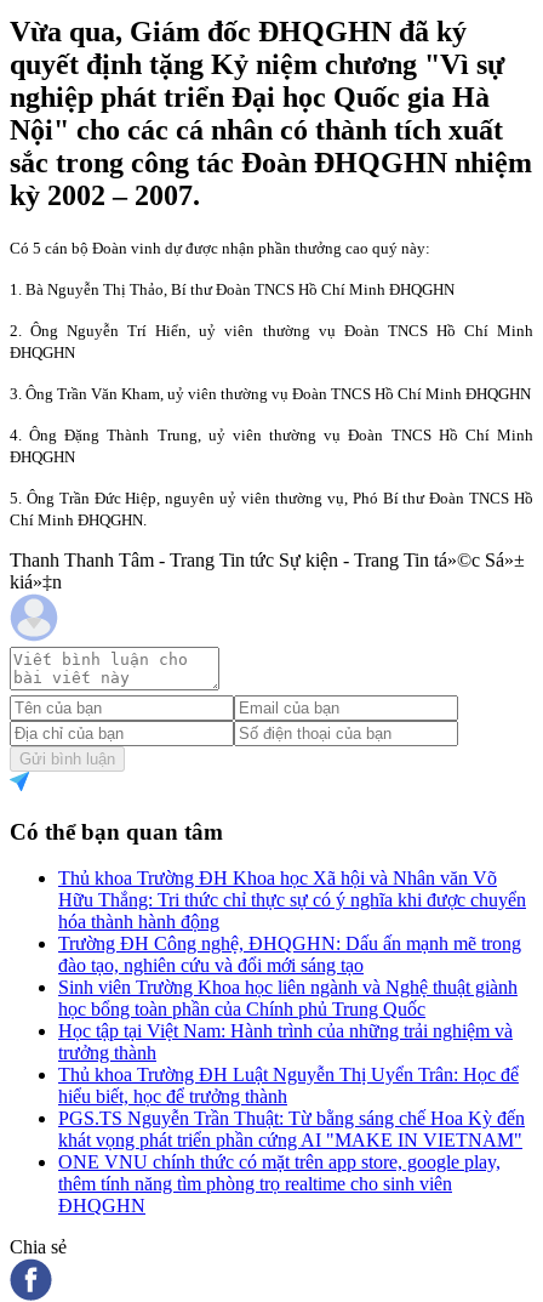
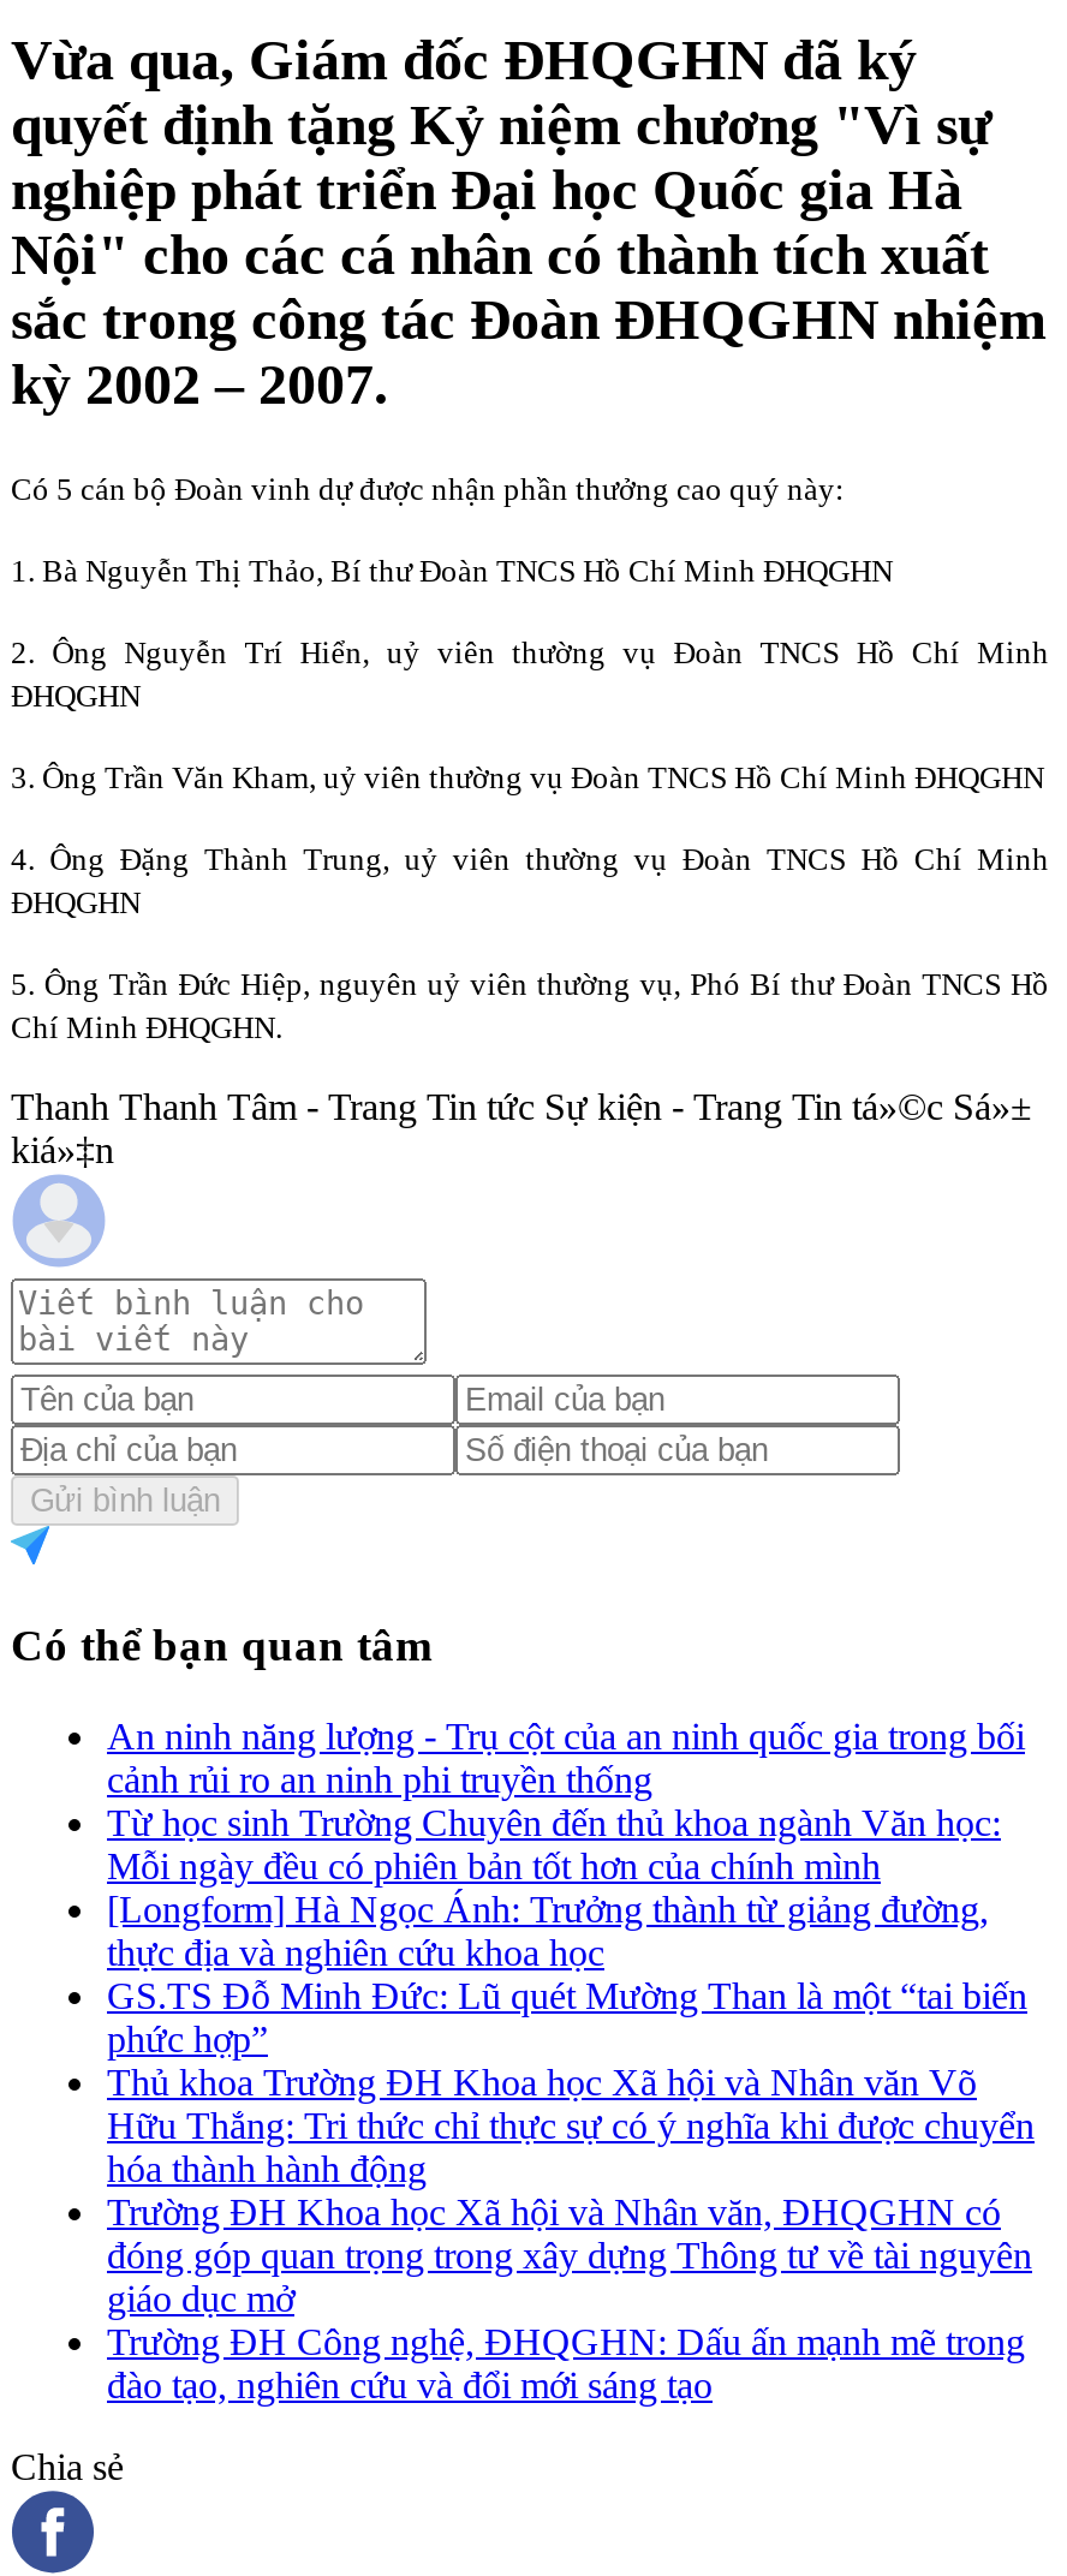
+ An ninh năng lượng - Trụ cột của an ninh quốc gia trong bối
+ cảnh rủi ro an ninh phi truyền thống
+ Từ học sinh Trường Chuyên đến thủ khoa ngành Văn học:
+ Mỗi ngày đều có phiên bản tốt hơn của chính mình
+ [Longform] Hà Ngọc Ánh: Trưởng thành từ giảng đường,
+ thực địa và nghiên cứu khoa học
+ GS.TS Đỗ Minh Đức: Lũ quét Mường Than là một “tai biến
+ phức hợp”

moved down: Thủ khoa Trường ĐH Khoa học Xã hội và Nhân văn Võ | Hữu Thắng: Tri thức chỉ thực sự có ý nghĩa khi được chuyển | hóa thành hành động

+ Trường ĐH Khoa học Xã hội và Nhân văn, ĐHQGHN có
+ đóng góp quan trọng trong xây dựng Thông tư về tài nguyên
+ giáo dục mở

moved down: Trường ĐH Công nghệ, ĐHQGHN: Dấu ấn mạnh mẽ trong | đào tạo, nghiên cứu và đổi mới sáng tạo

- Sinh viên Trường Khoa học liên ngành và Nghệ thuật giành
- học bổng toàn phần của Chính phủ Trung Quốc
- Học tập tại Việt Nam: Hành trình của những trải nghiệm và
- trưởng thành
- Thủ khoa Trường ĐH Luật Nguyễn Thị Uyển Trân: Học để
- hiểu biết, học để trưởng thành
- PGS.TS Nguyễn Trần Thuật: Từ bằng sáng chế Hoa Kỳ đến
- khát vọng phát triển phần cứng AI "MAKE IN VIETNAM"
- ONE VNU chính thức có mặt trên app store, google play,
- thêm tính năng tìm phòng trọ realtime cho sinh viên
- ĐHQGHN
